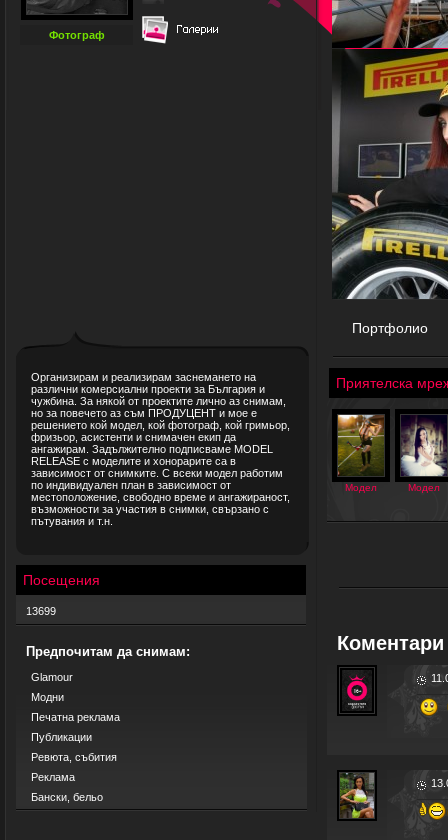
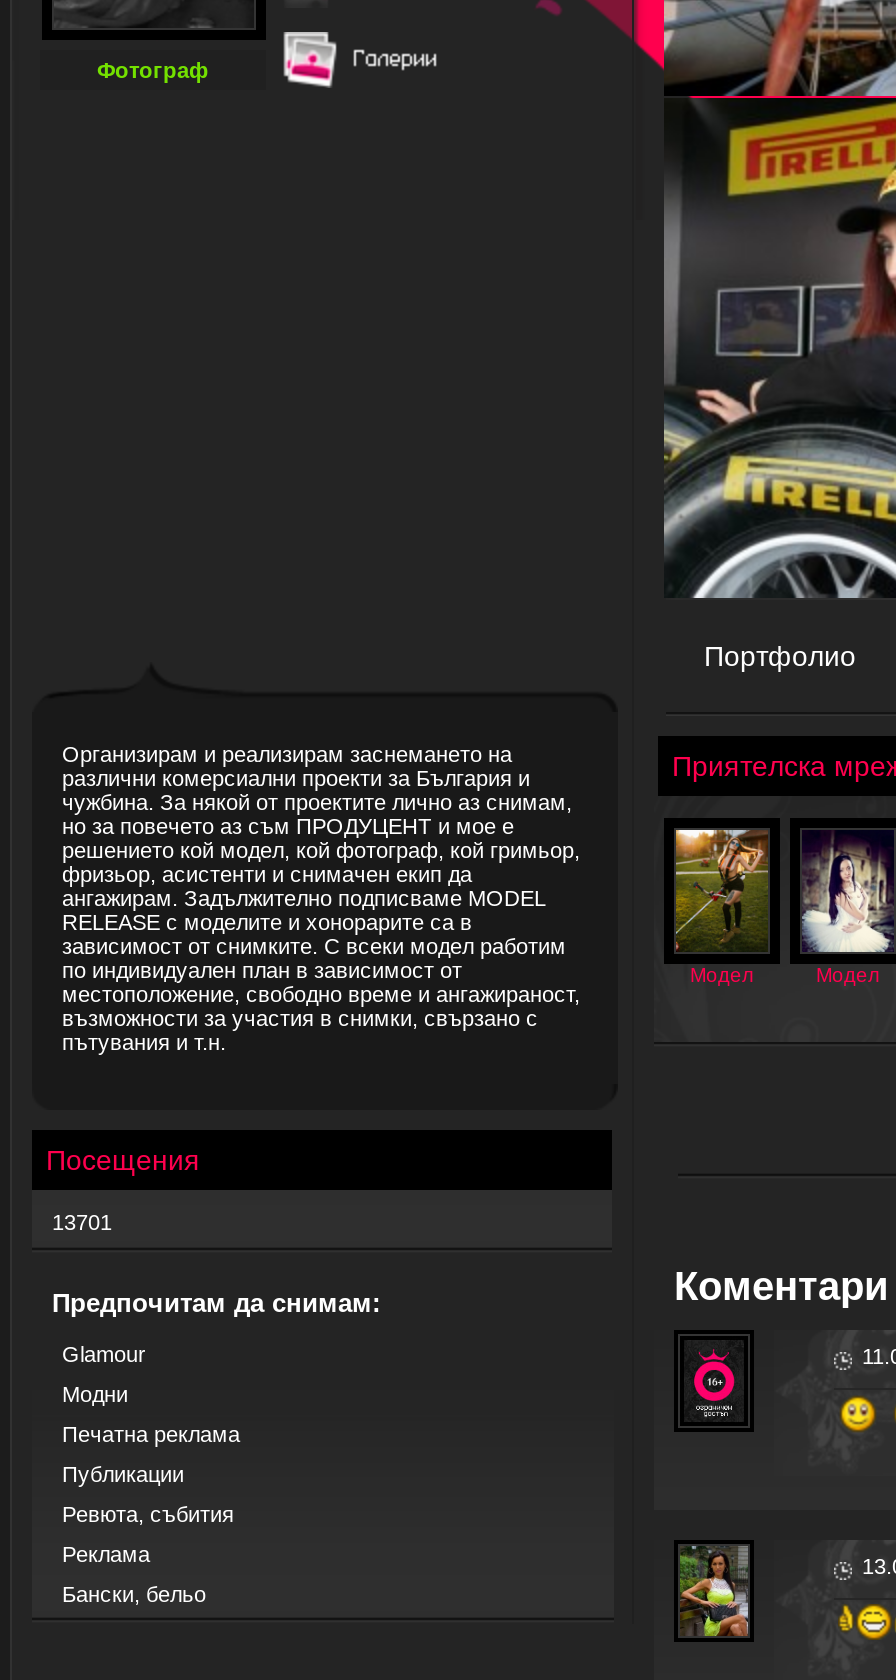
- 13699
+ 13701
